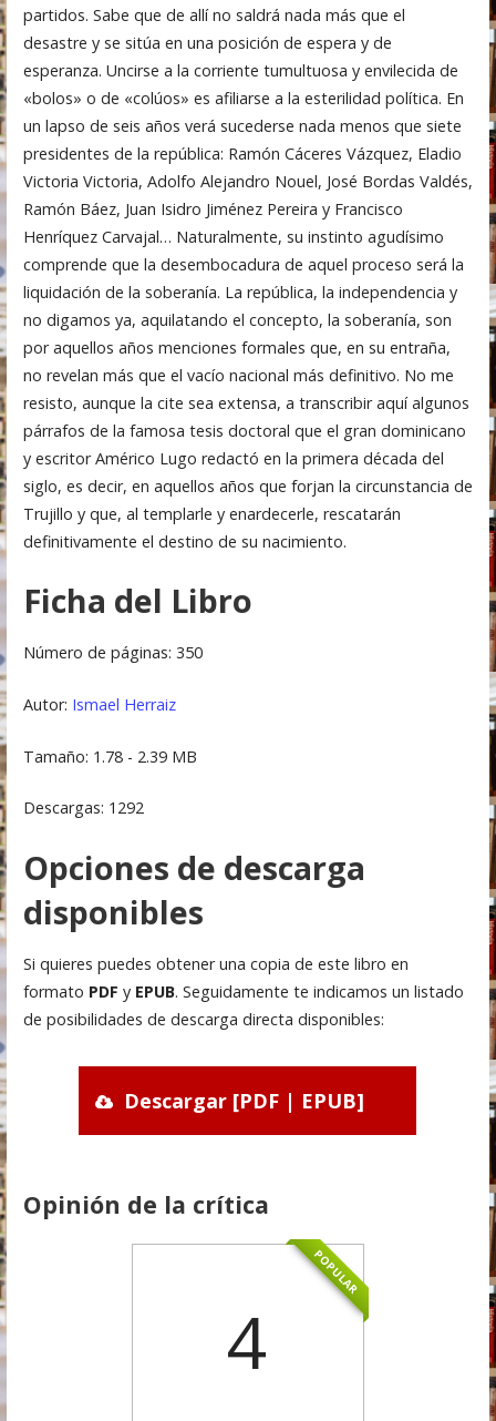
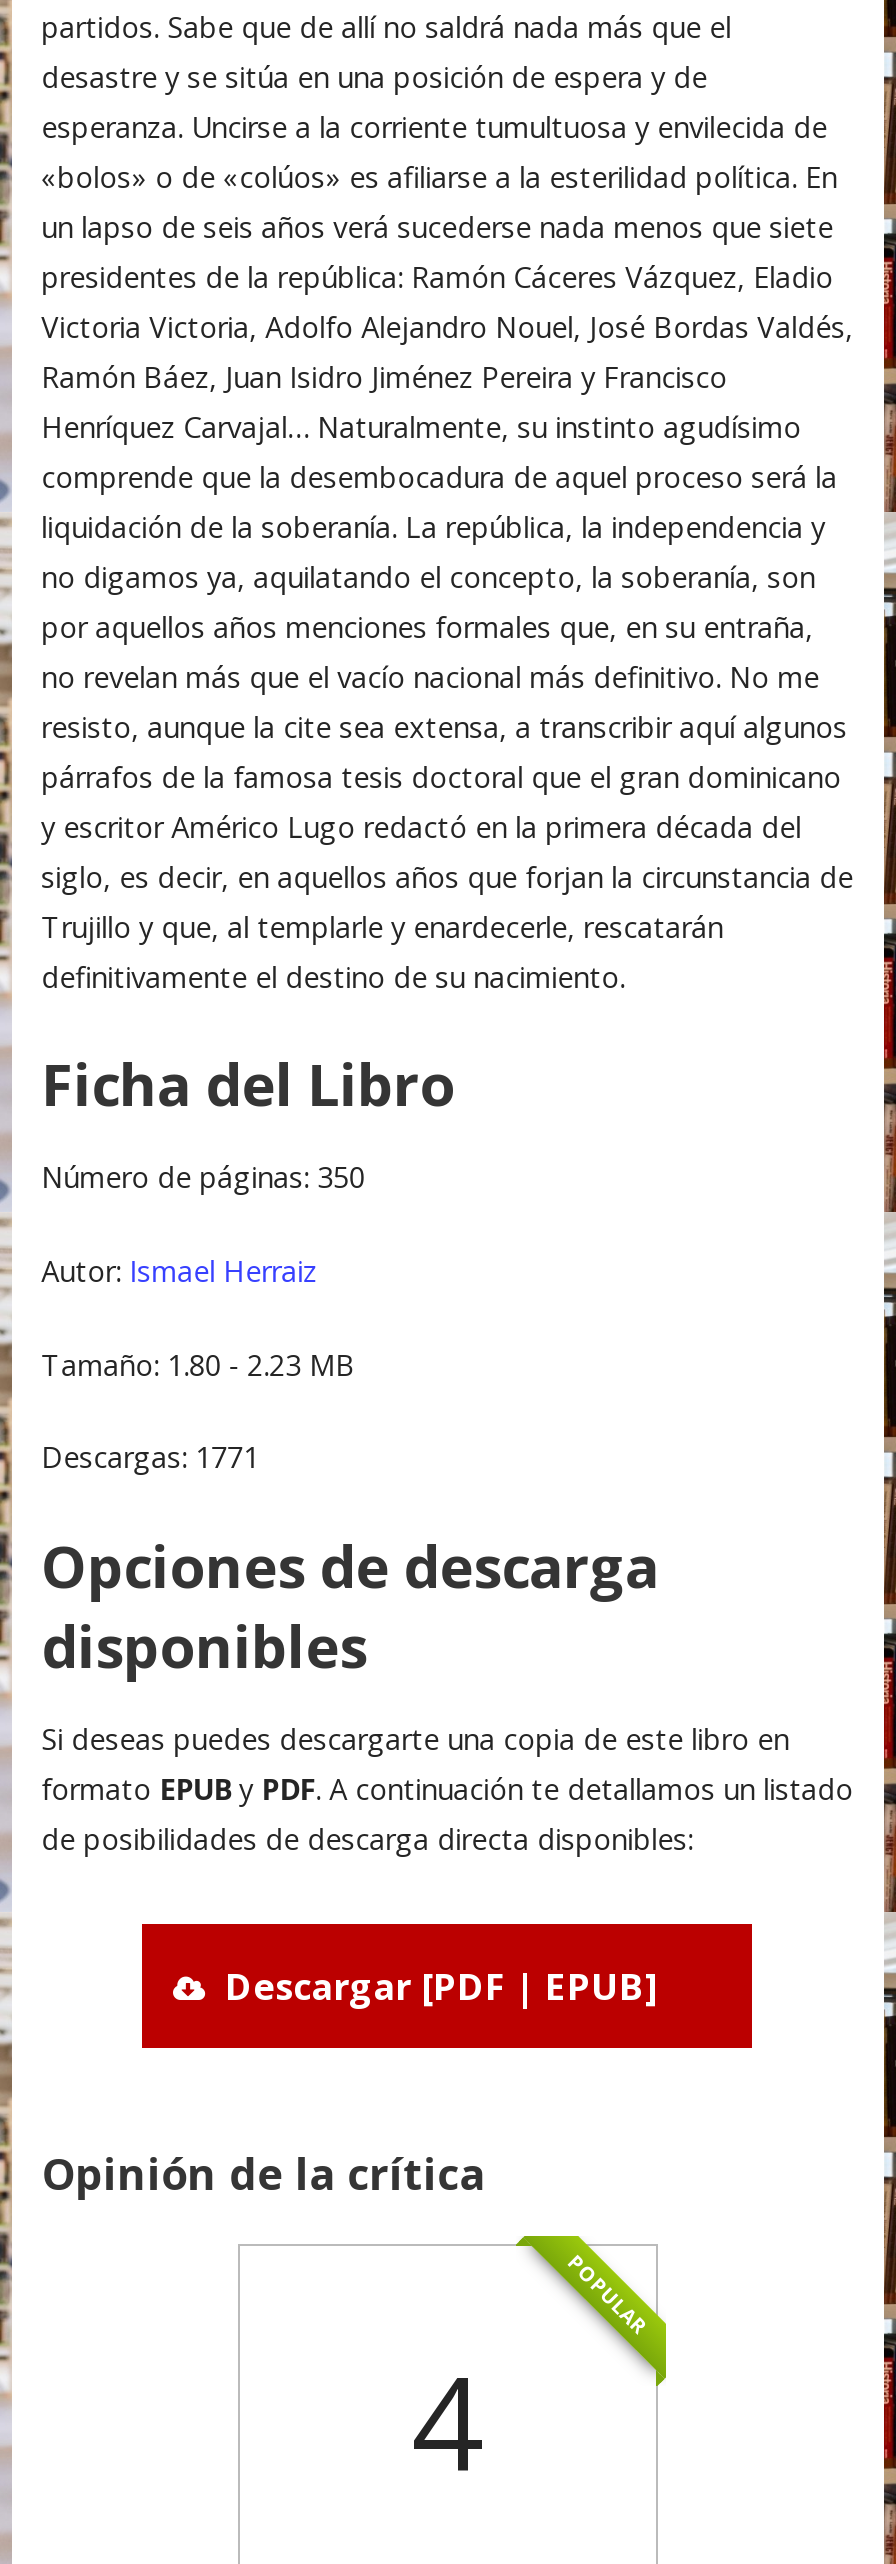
- Tamaño: 1.78 - 2.39 MB
+ Tamaño: 1.80 - 2.23 MB

- Descargas: 1292
+ Descargas: 1771

- Si quieres puedes obtener una copia de este libro en
- formato PDF y EPUB. Seguidamente te indicamos un listado
+ Si deseas puedes descargarte una copia de este libro en
+ formato EPUB y PDF. A continuación te detallamos un listado
